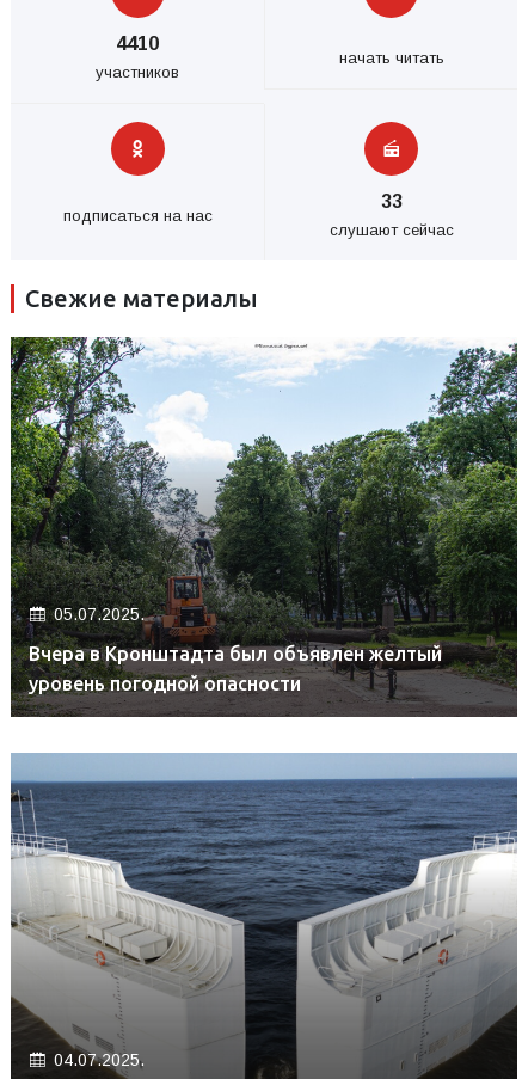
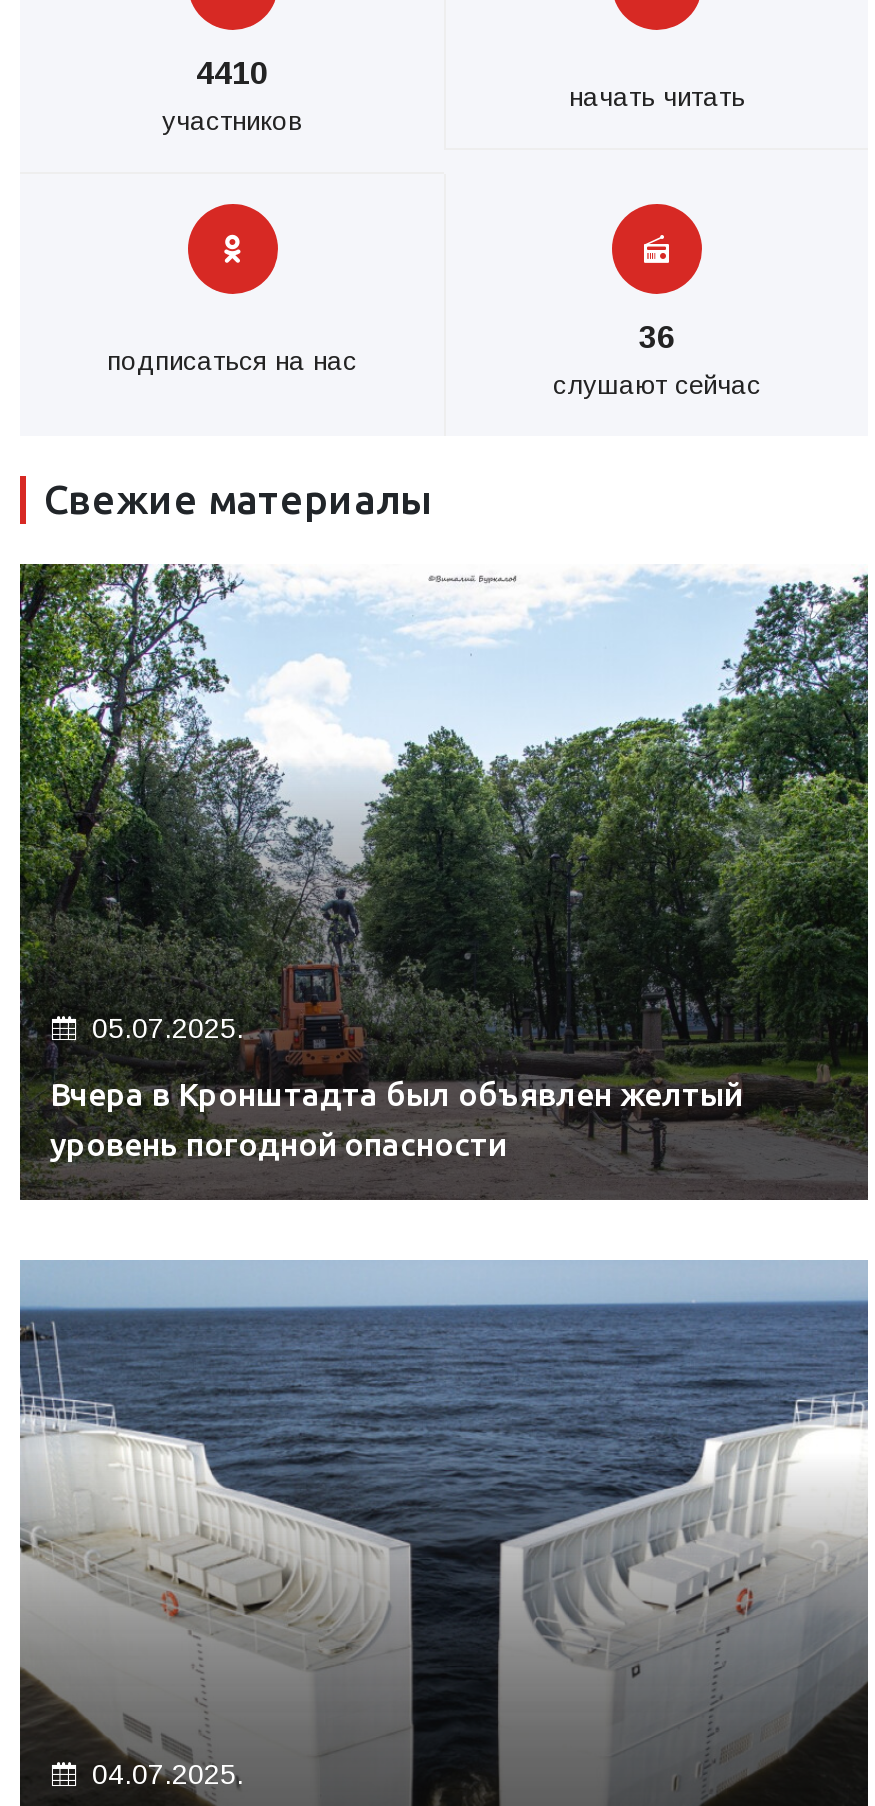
- 33
+ 36
